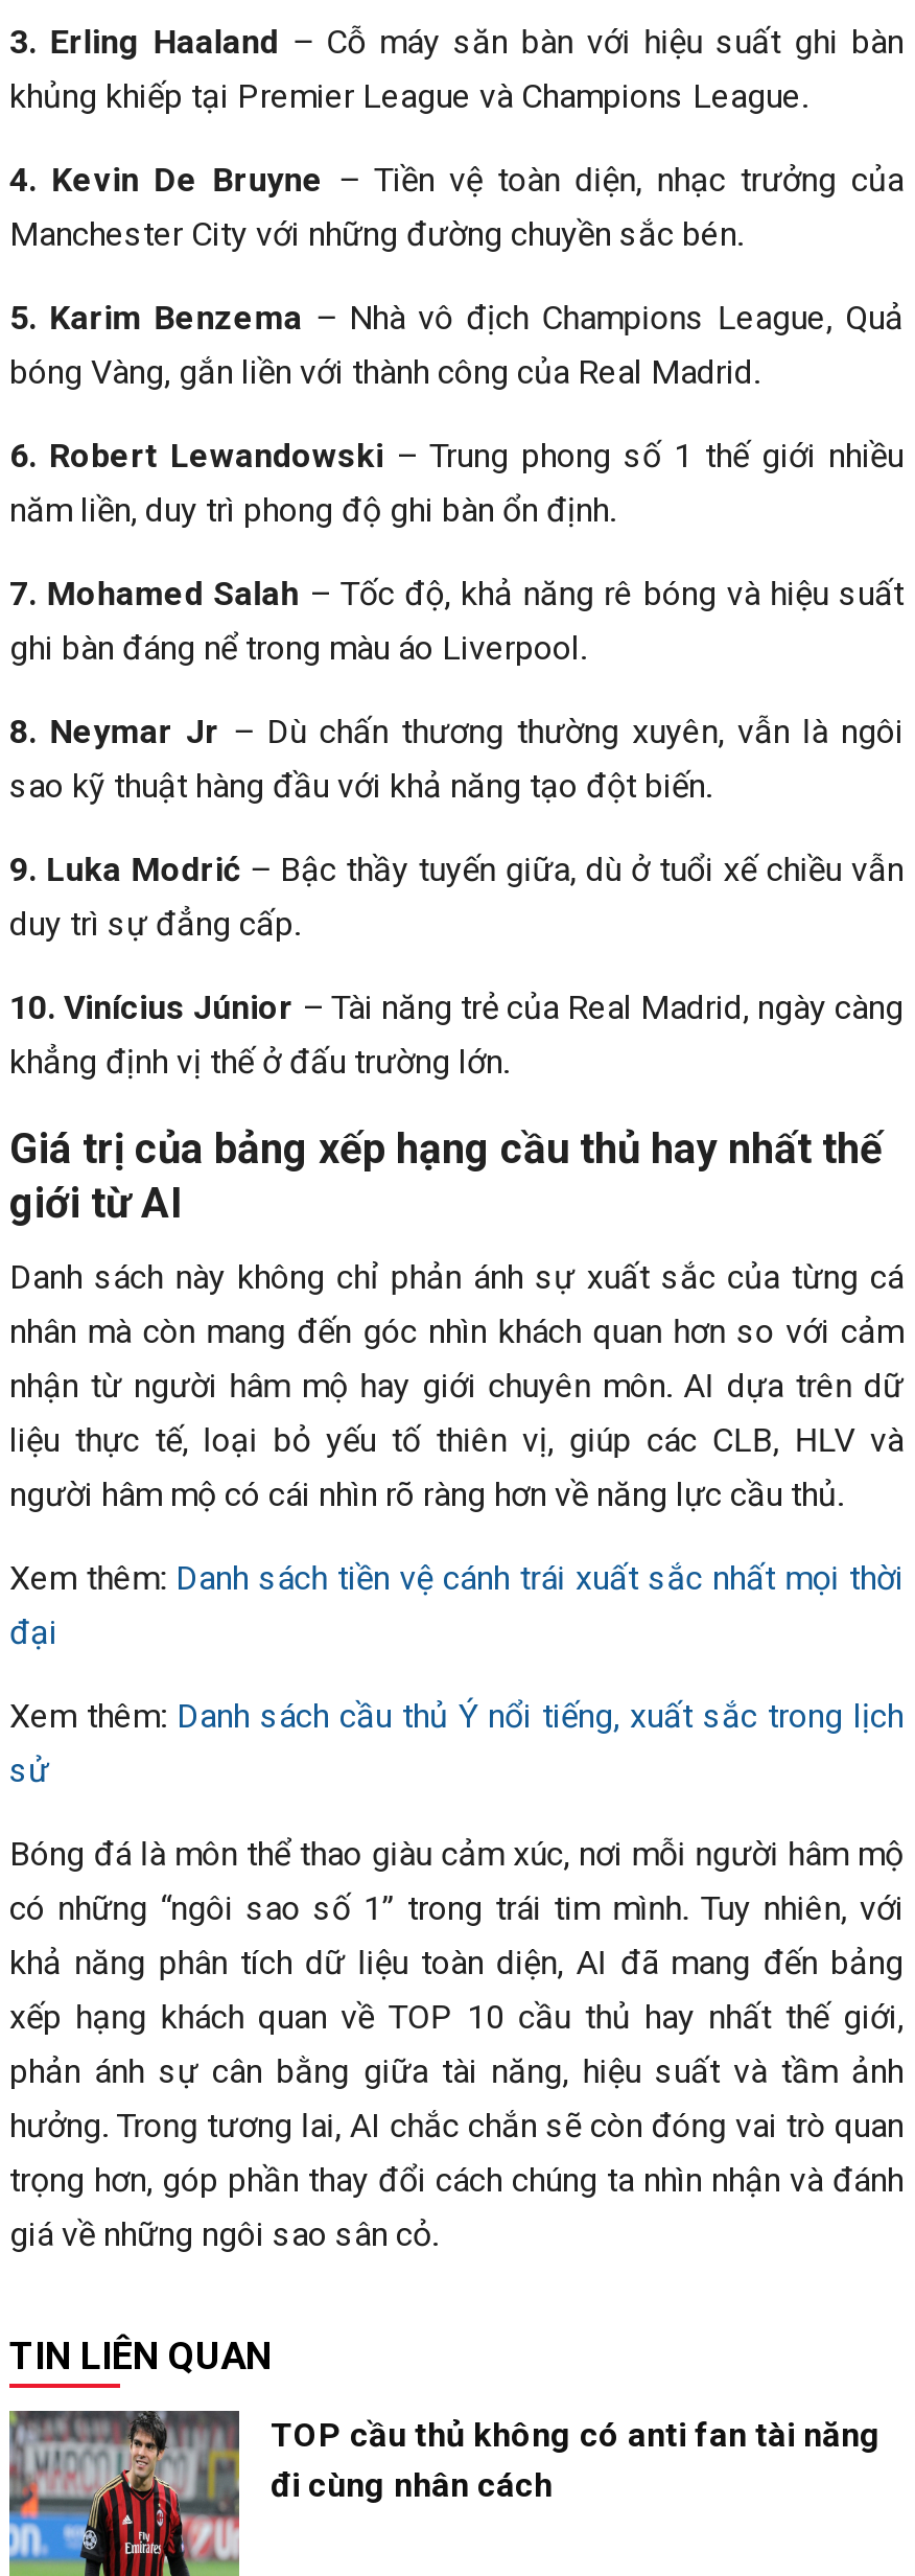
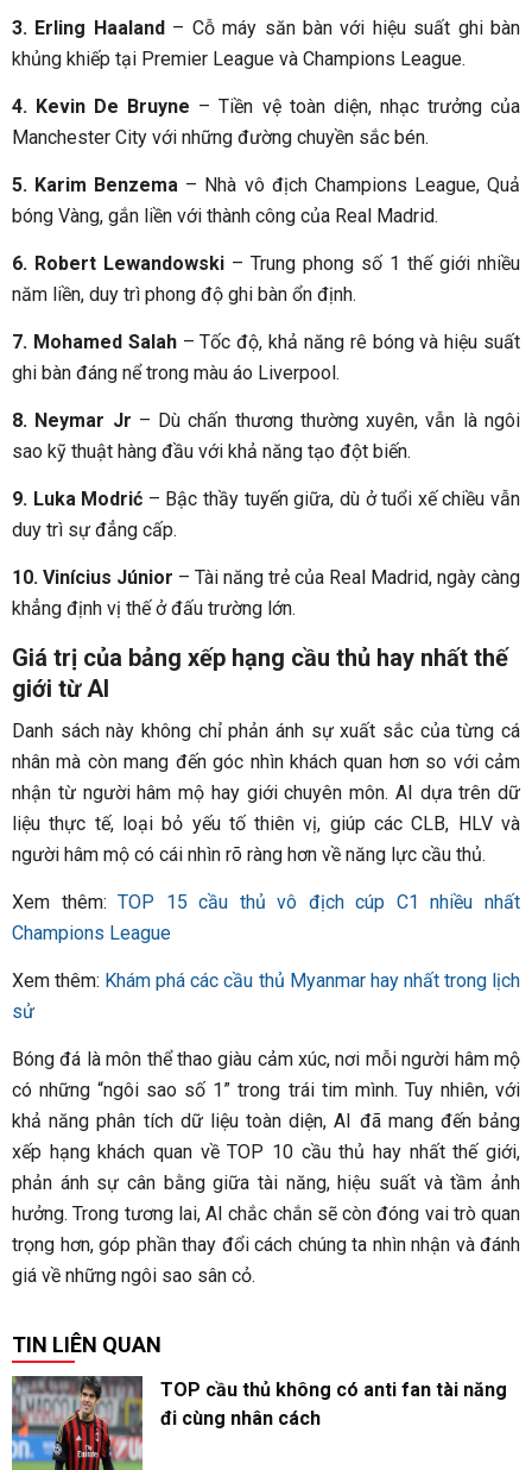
- Xem thêm: Danh sách tiền vệ cánh trái xuất sắc nhất mọi thời
- đại
+ Xem thêm: TOP 15 cầu thủ vô địch cúp C1 nhiều nhất
+ Champions League

- Xem thêm: Danh sách cầu thủ Ý nổi tiếng, xuất sắc trong lịch
+ Xem thêm: Khám phá các cầu thủ Myanmar hay nhất trong lịch
